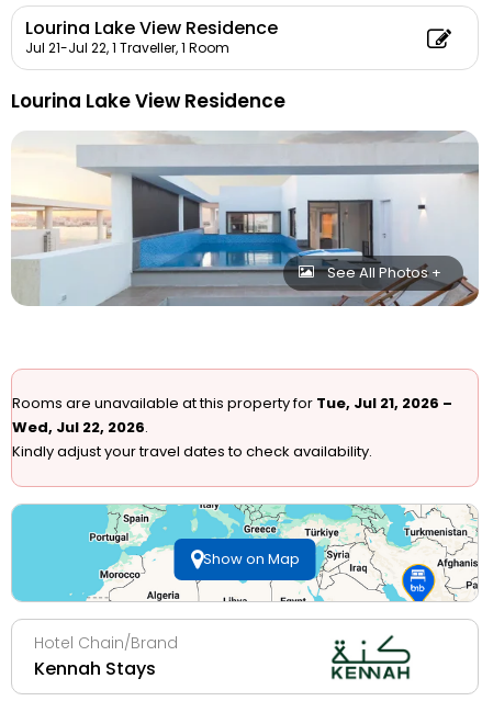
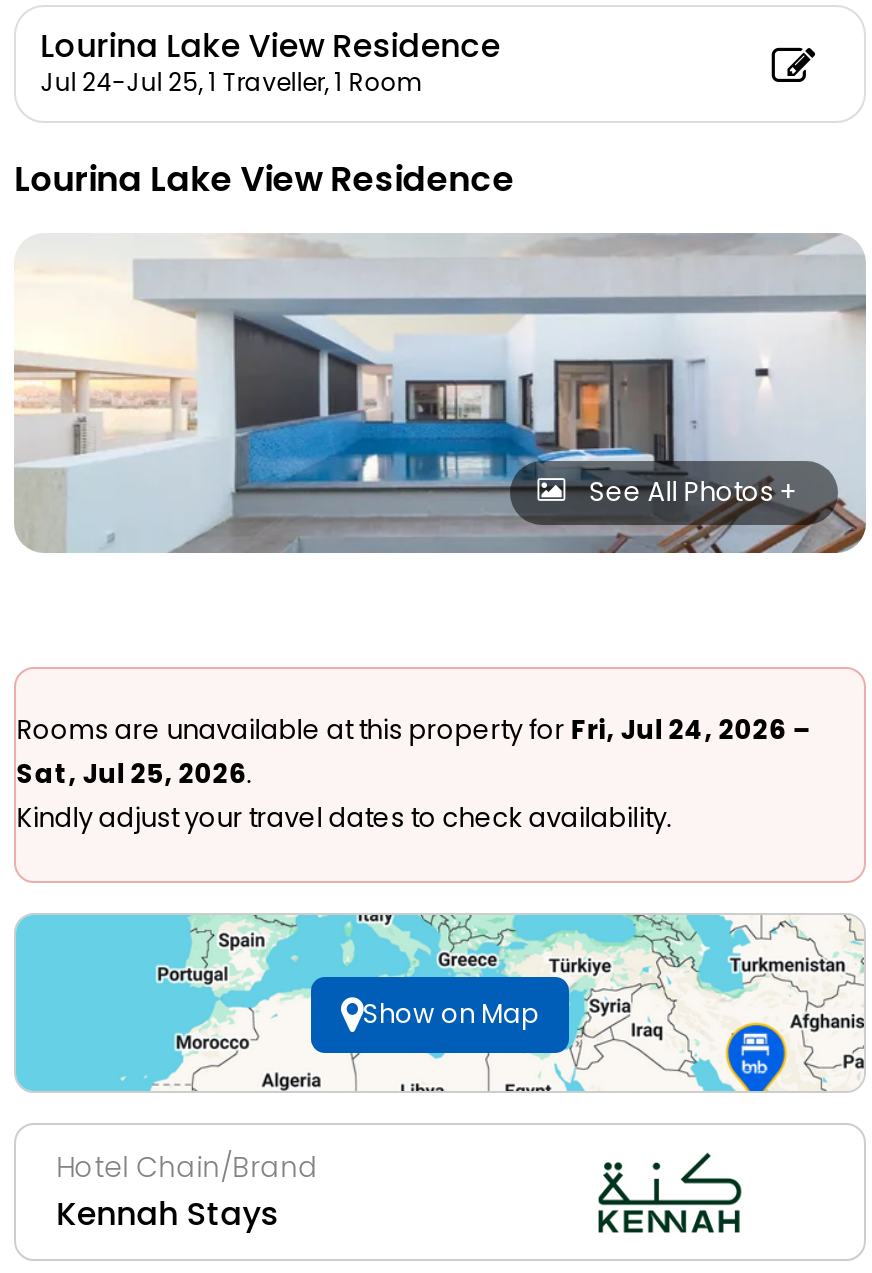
- Jul 21-Jul 22, 1 Traveller, 1 Room
+ Jul 24-Jul 25, 1 Traveller, 1 Room

- Rooms are unavailable at this property for Tue, Jul 21, 2026 –
+ Rooms are unavailable at this property for Fri, Jul 24, 2026 –

- Wed, Jul 22, 2026.
+ Sat, Jul 25, 2026.
